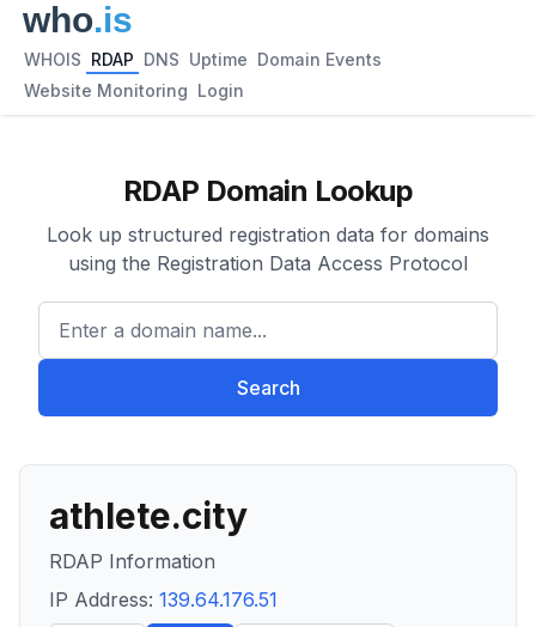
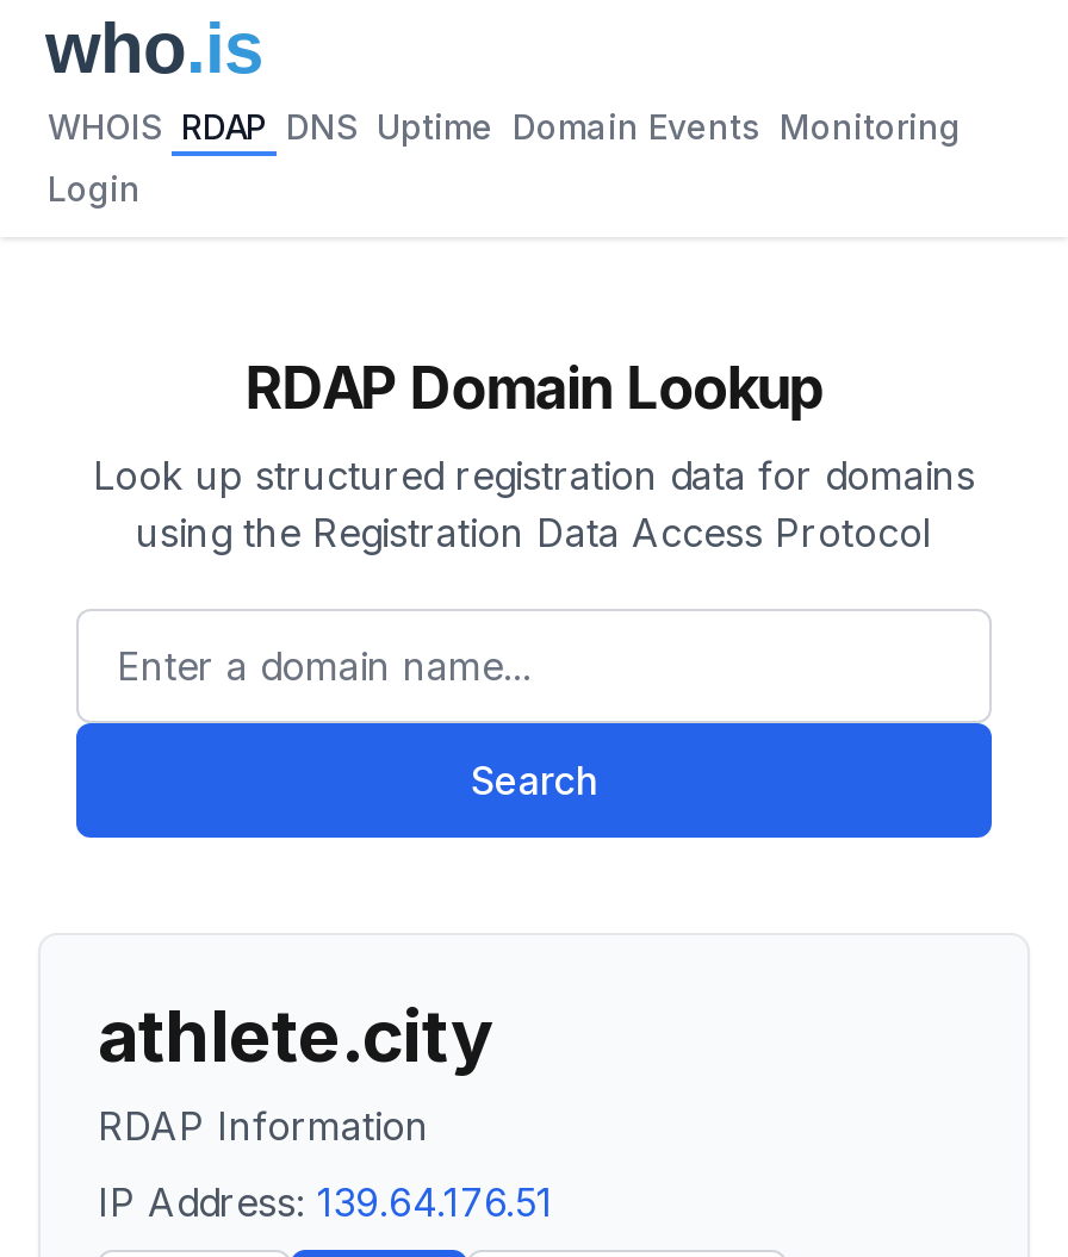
- WHOIS RDAP DNS Uptime Domain Events
+ WHOIS RDAP DNS Uptime Domain Events Monitoring

- Website Monitoring Login
+ Login
